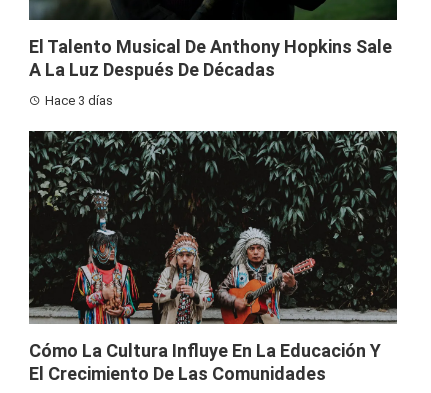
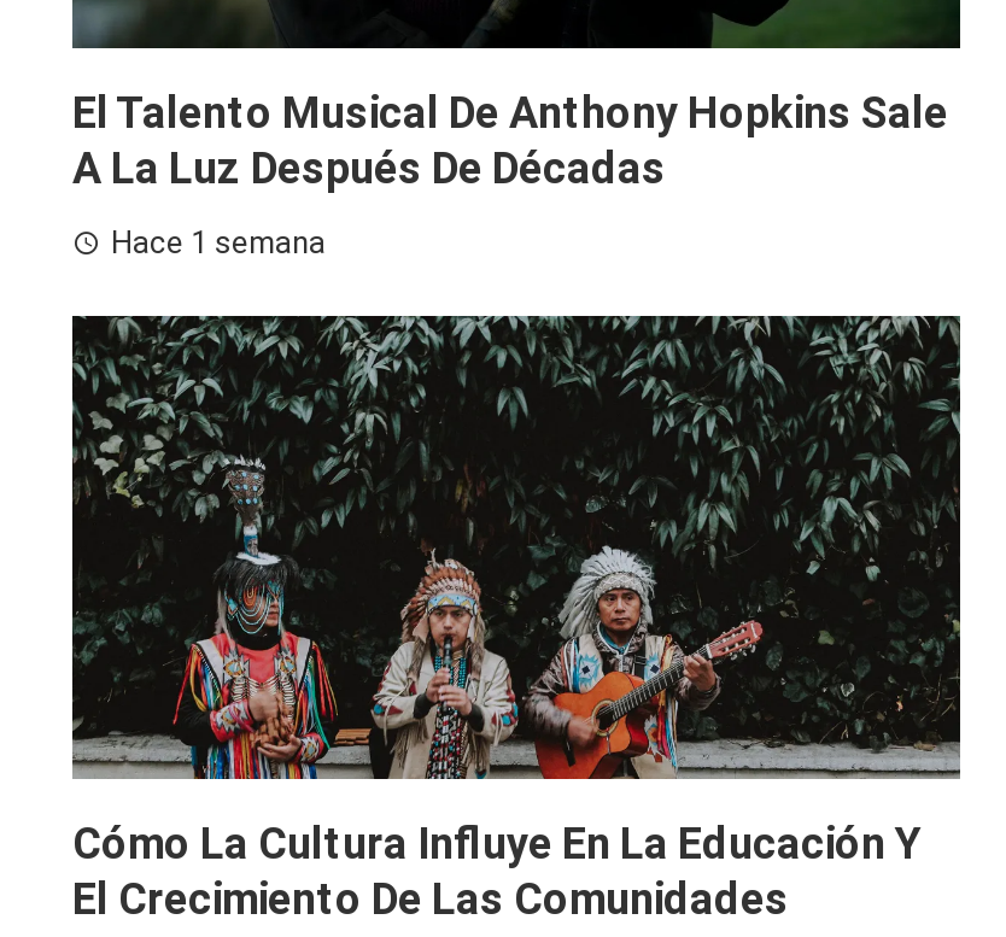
- Hace 3 días
+ Hace 1 semana
